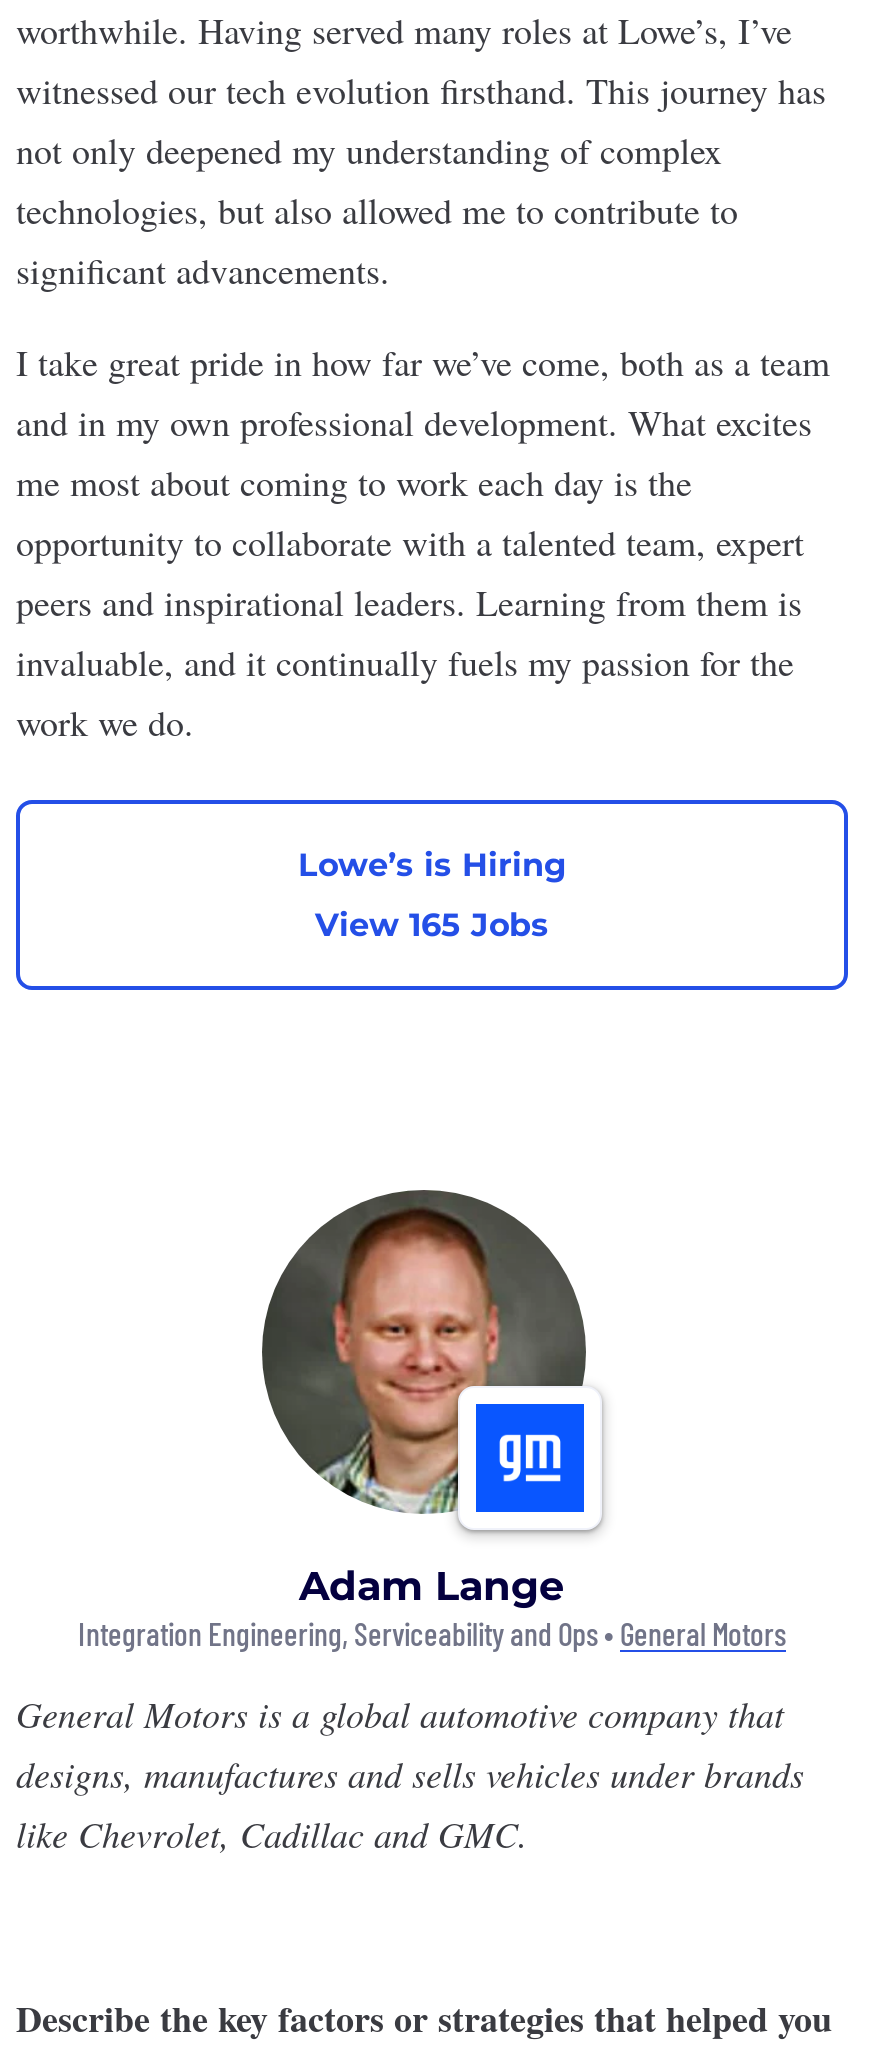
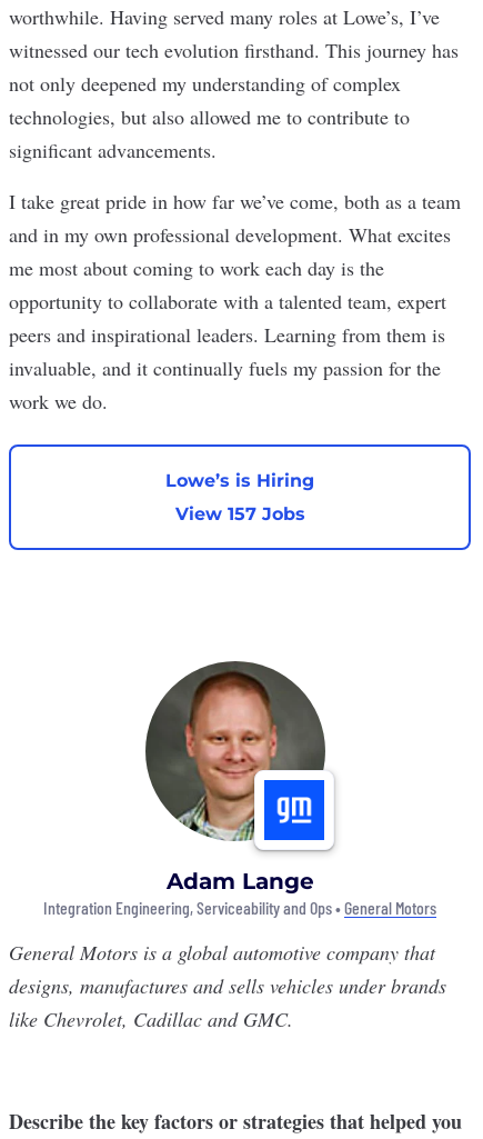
- View 165 Jobs
+ View 157 Jobs
